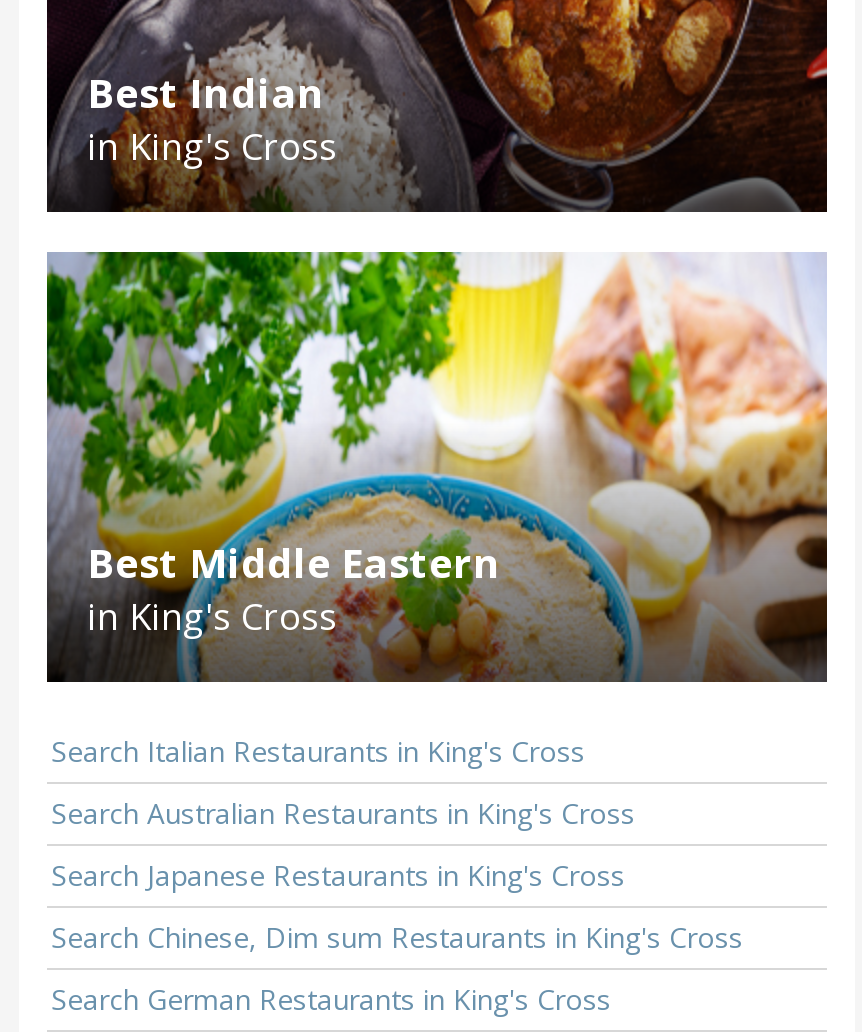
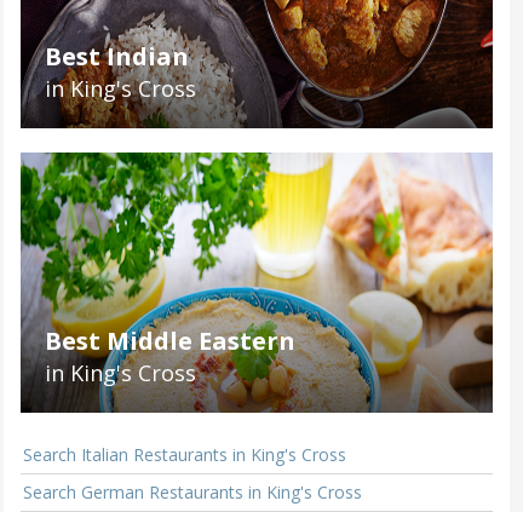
- Search Australian Restaurants in King's Cross
- Search Japanese Restaurants in King's Cross
- Search Chinese, Dim sum Restaurants in King's Cross
